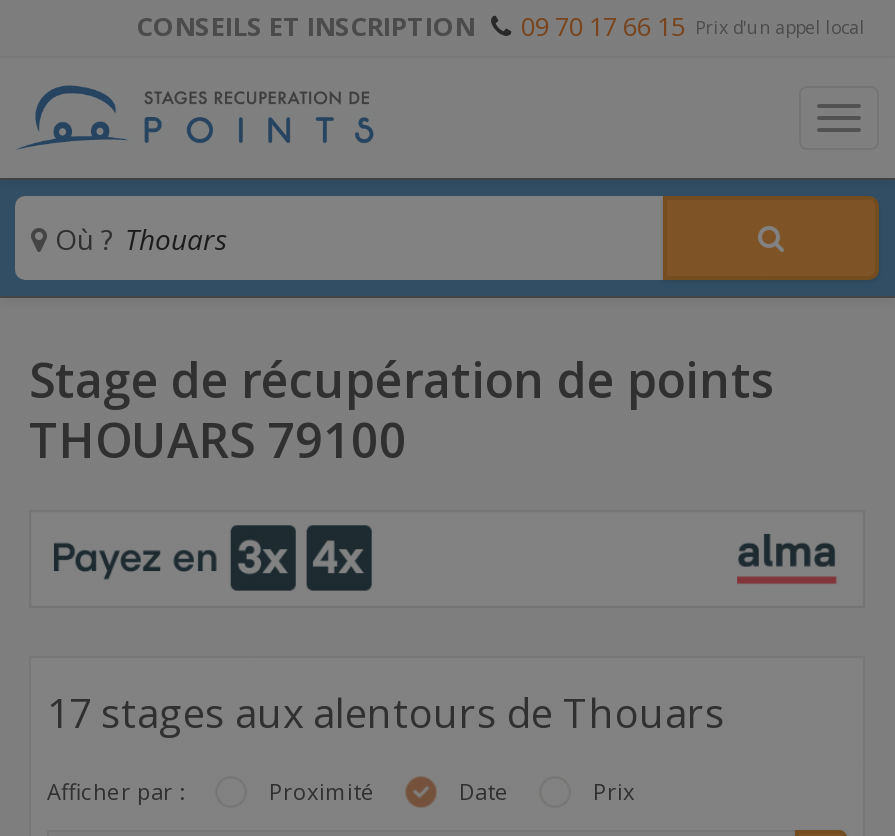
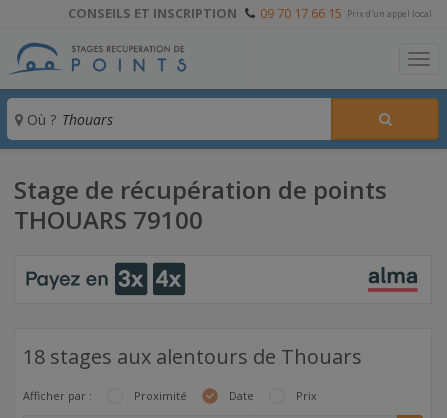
- 17 stages aux alentours de Thouars
+ 18 stages aux alentours de Thouars
